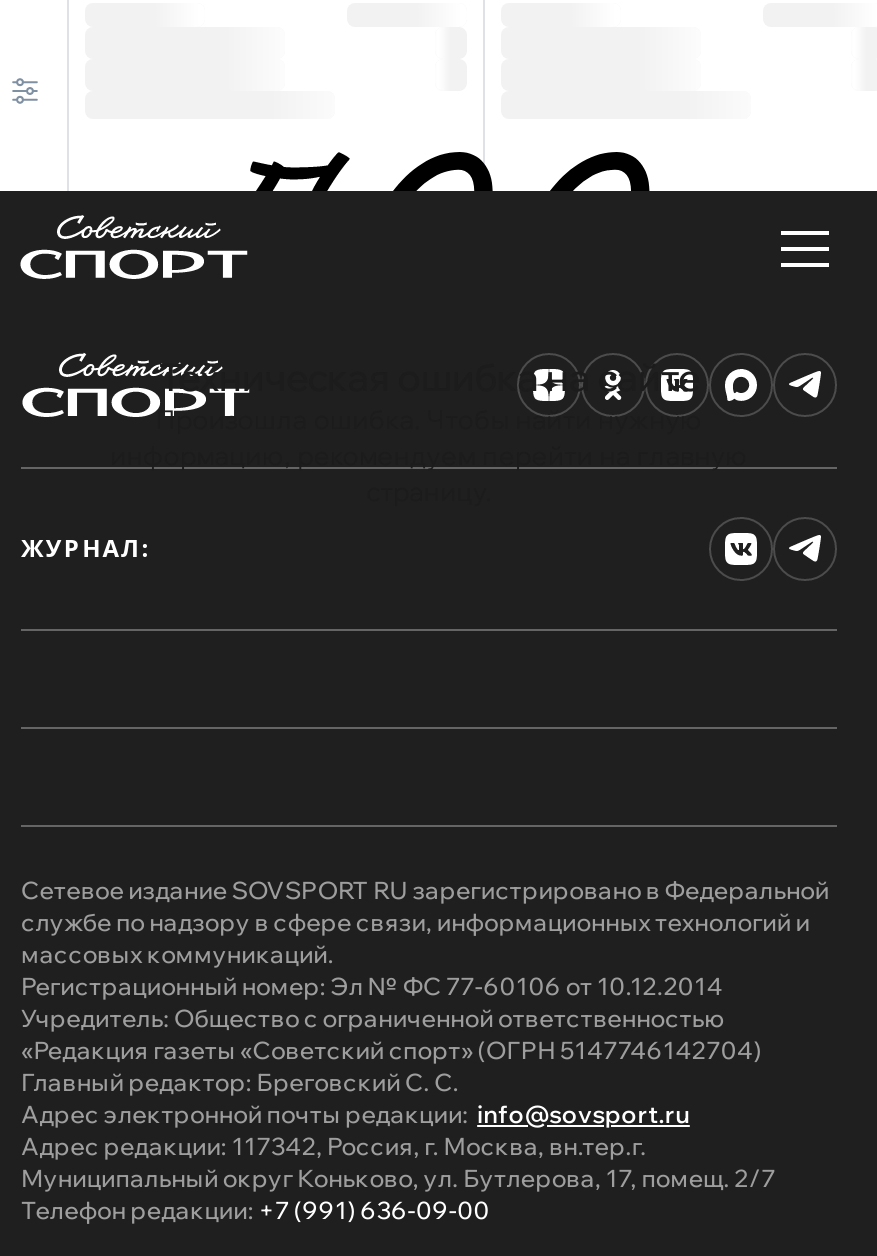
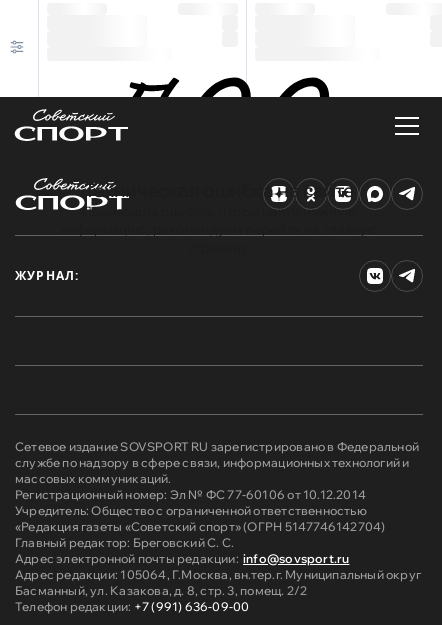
- Адрес редакции: 117342, Россия, г. Москва, вн.тер.г.
- Муниципальный округ Коньково, ул. Бутлерова, 17, помещ. 2/7
+ Адрес редакции: 105064, Г.Москва, вн.тер.г. Муниципальный округ
+ Басманный, ул. Казакова, д. 8, стр. 3, помещ. 2/2
